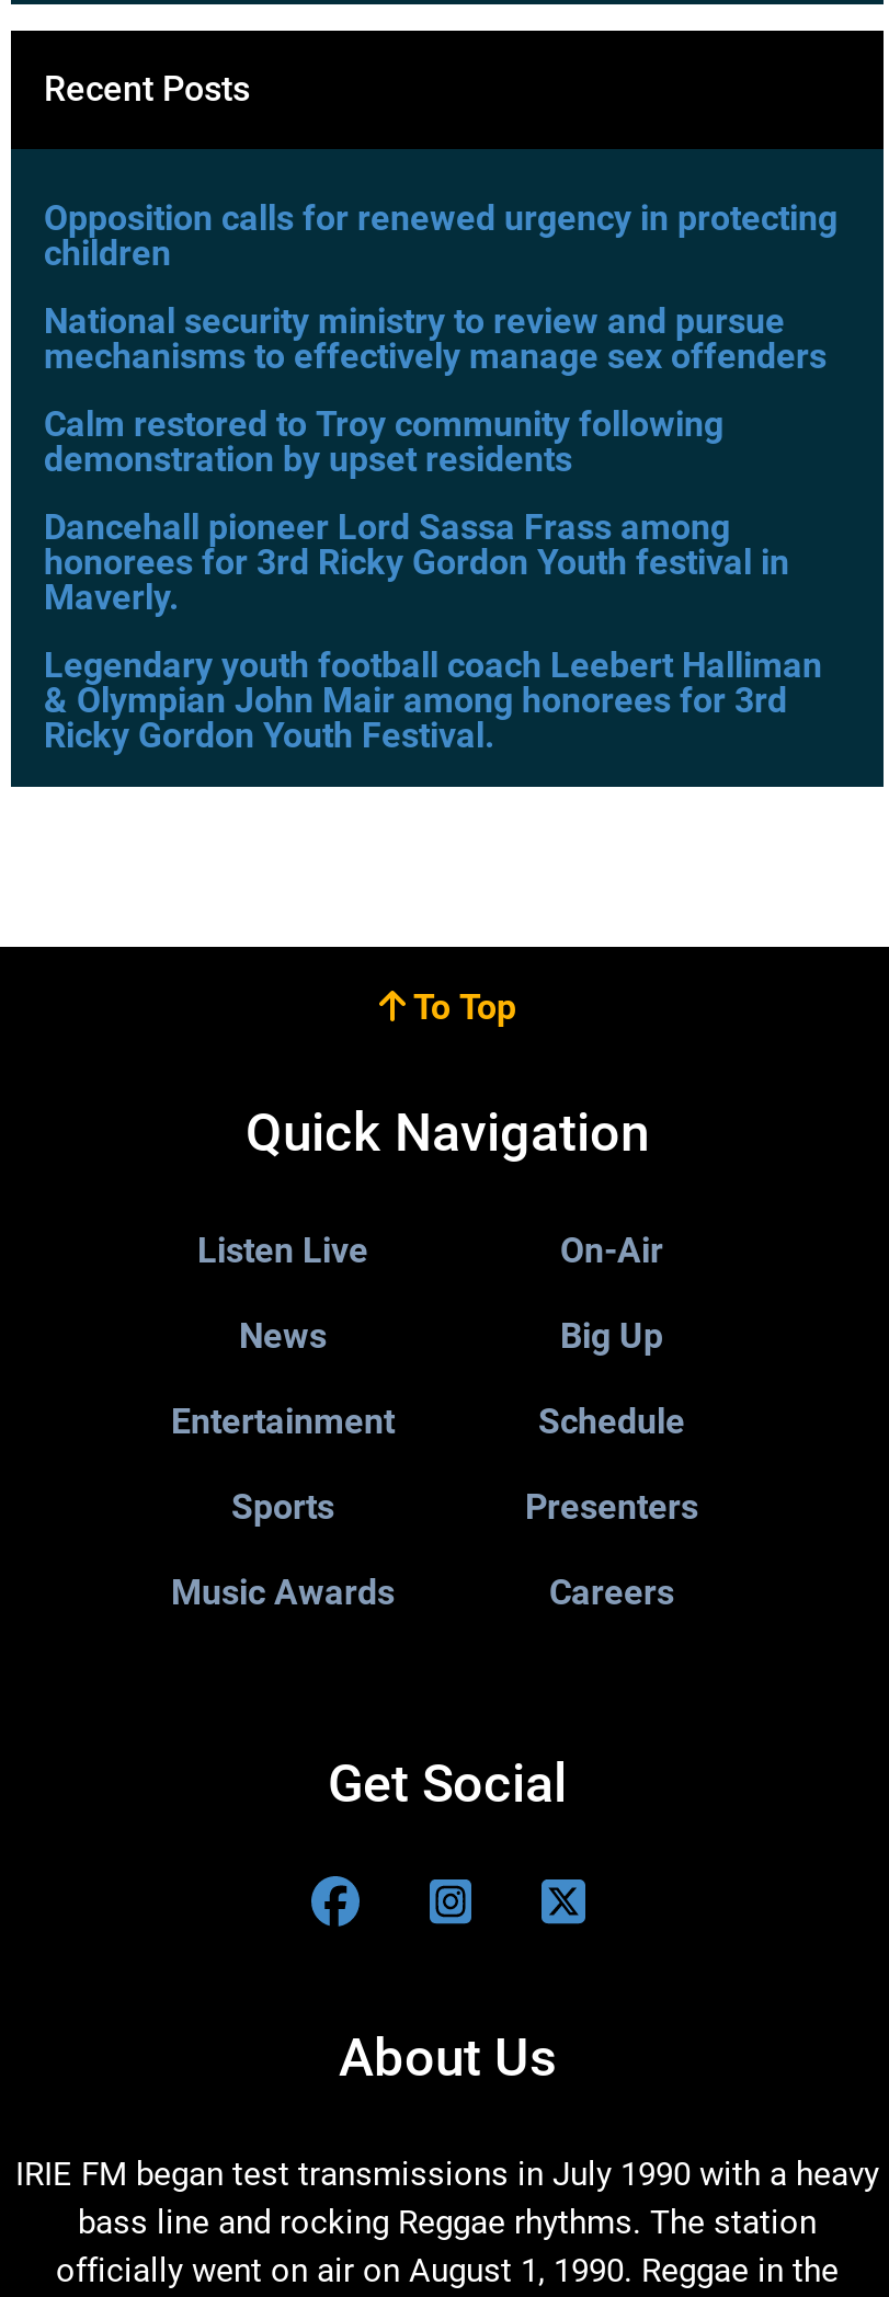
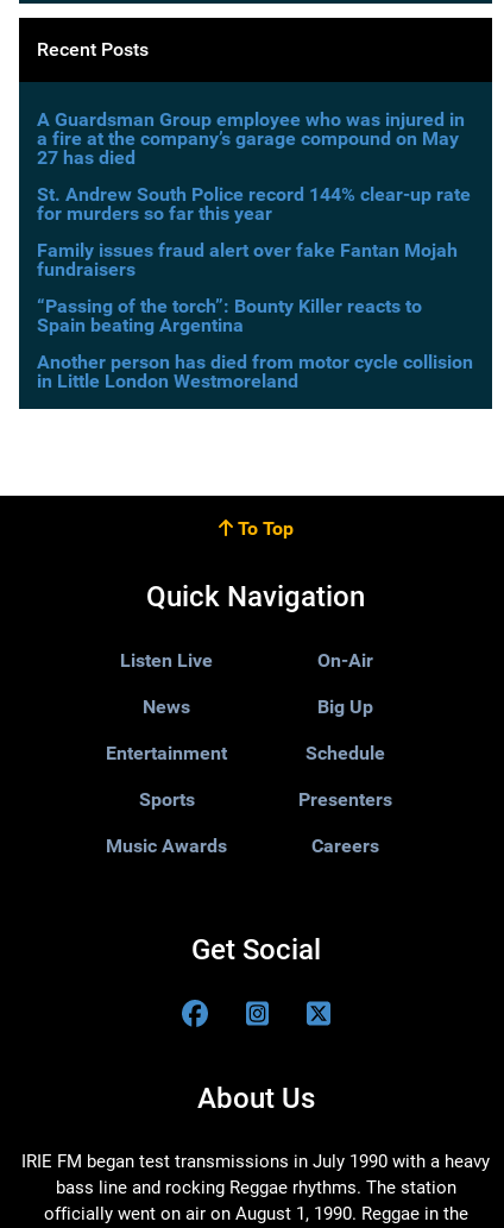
- Opposition calls for renewed urgency in protecting
- children
+ A Guardsman Group employee who was injured in
+ a fire at the company’s garage compound on May
+ 27 has died

- National security ministry to review and pursue
- mechanisms to effectively manage sex offenders
+ St. Andrew South Police record 144% clear-up rate
+ for murders so far this year

- Calm restored to Troy community following
- demonstration by upset residents
+ Family issues fraud alert over fake Fantan Mojah
+ fundraisers

- Dancehall pioneer Lord Sassa Frass among
- honorees for 3rd Ricky Gordon Youth festival in
- Maverly.
+ “Passing of the torch”: Bounty Killer reacts to
+ Spain beating Argentina

- Legendary youth football coach Leebert Halliman
- & Olympian John Mair among honorees for 3rd
- Ricky Gordon Youth Festival.
+ Another person has died from motor cycle collision
+ in Little London Westmoreland
